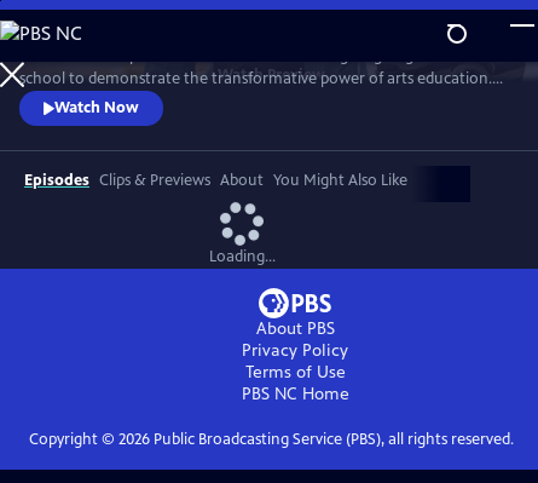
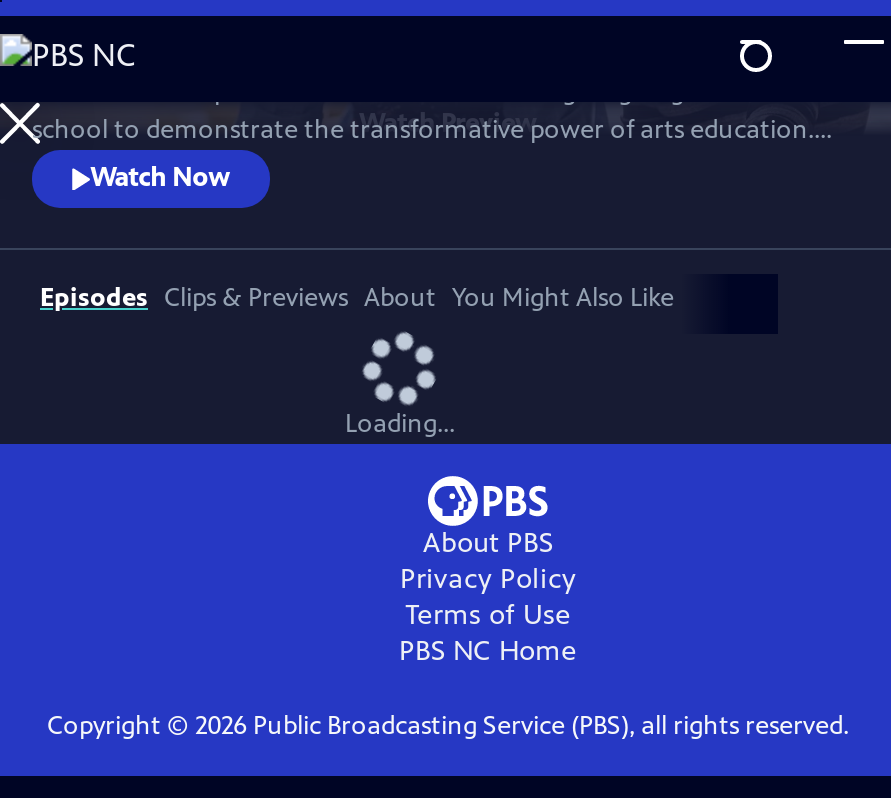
- [image]
+ [image]
